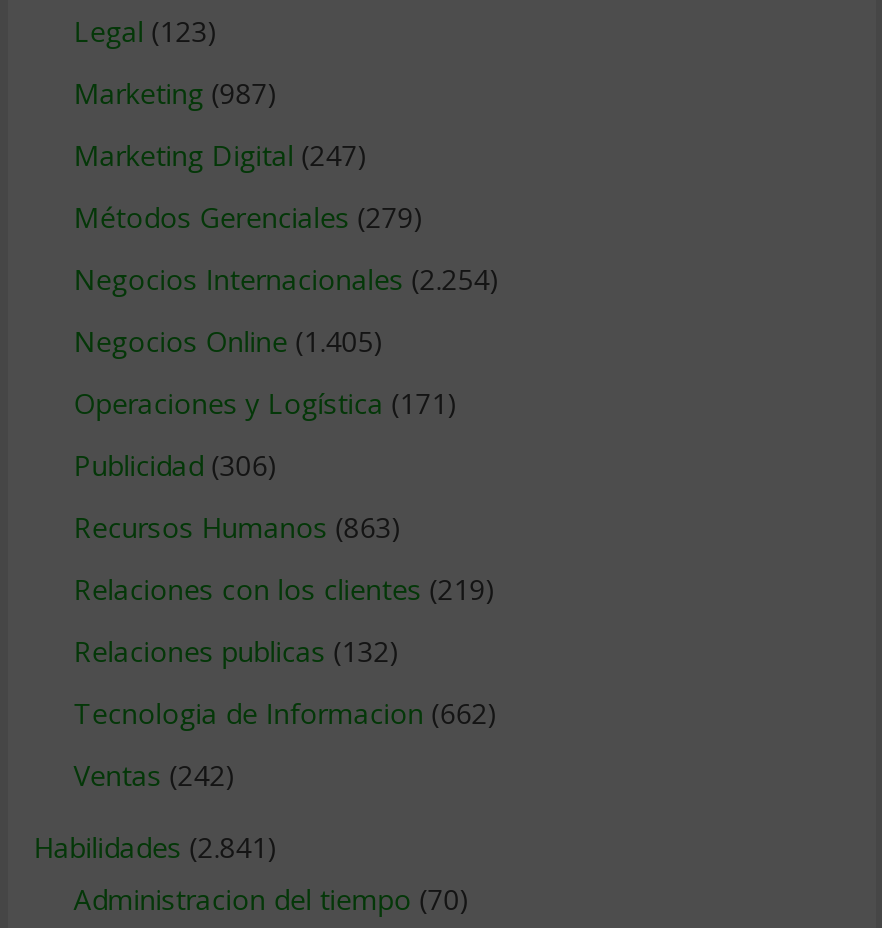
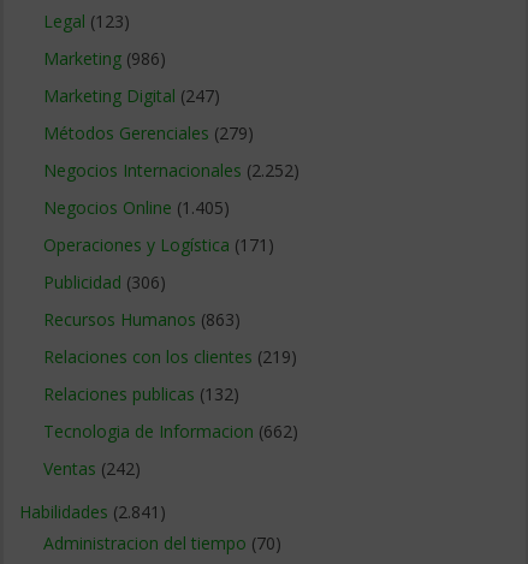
- Marketing (987)
+ Marketing (986)

- Negocios Internacionales (2.254)
+ Negocios Internacionales (2.252)
